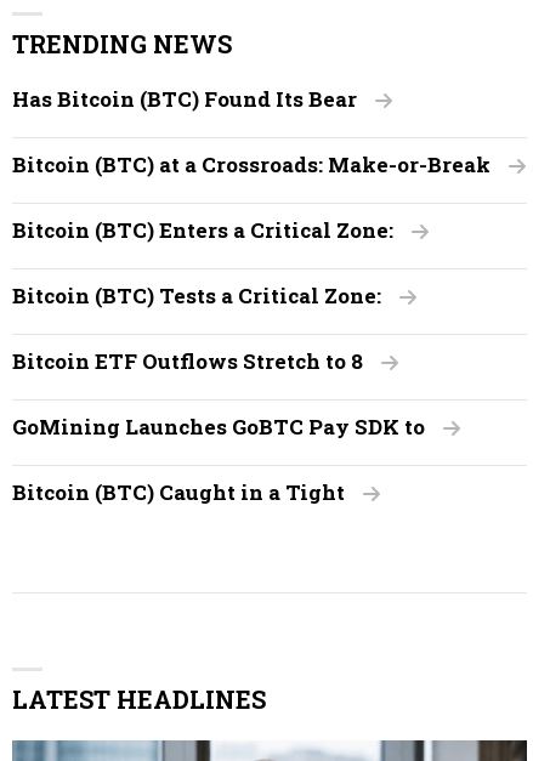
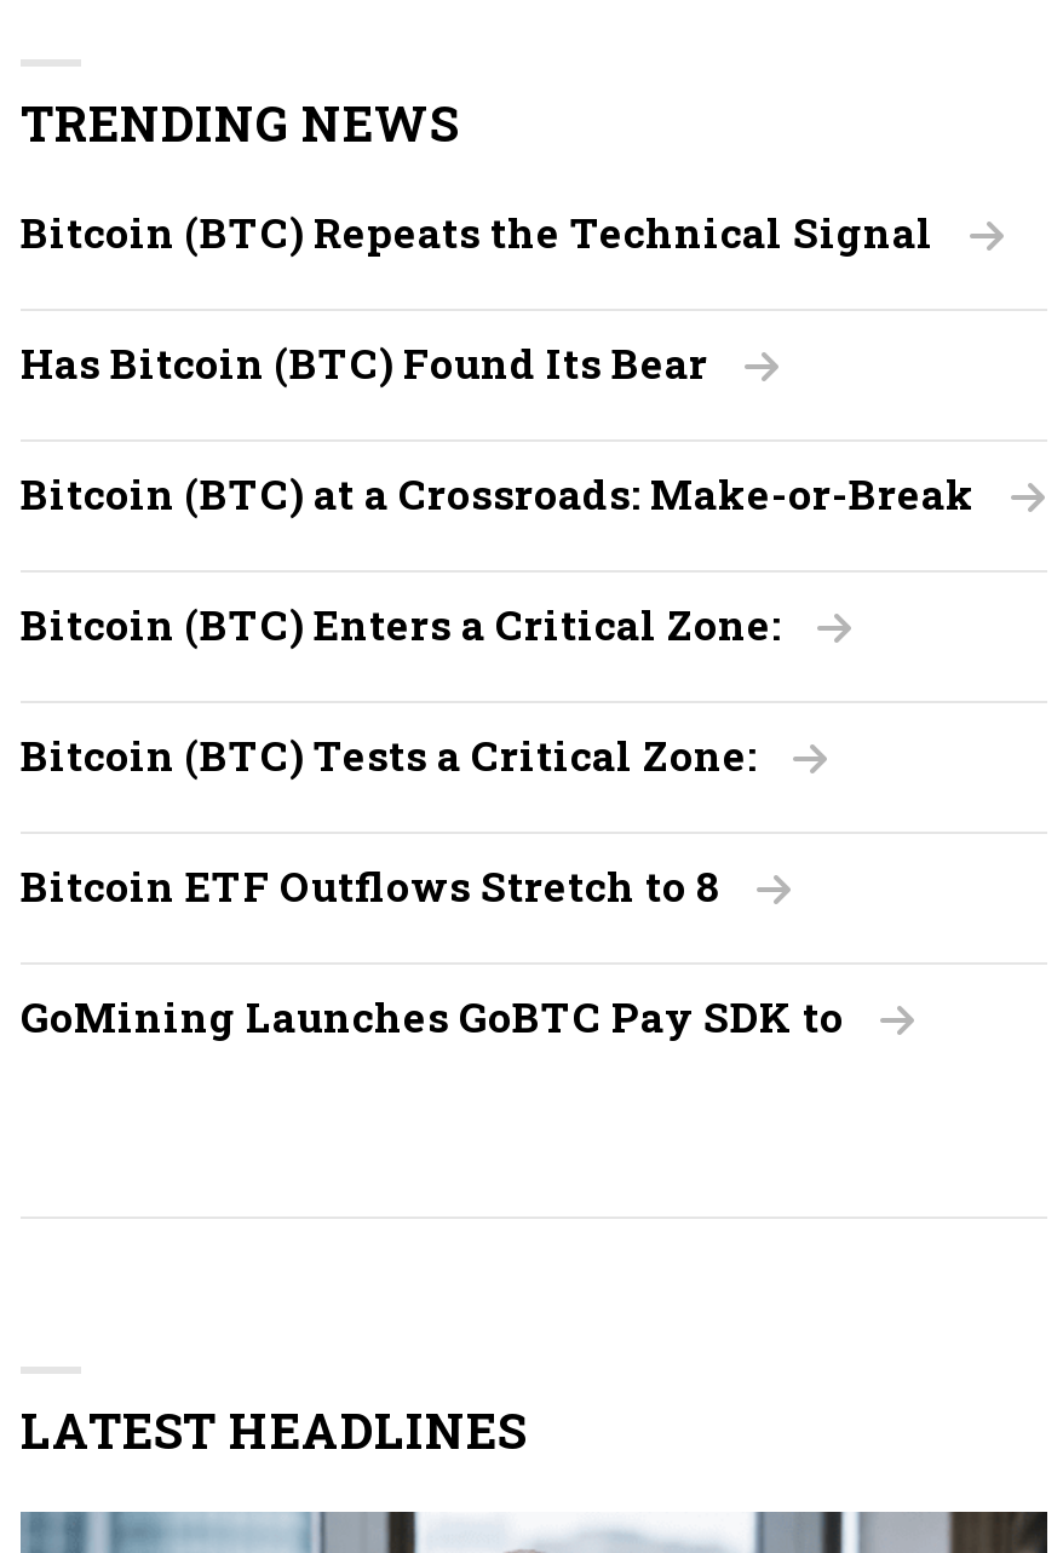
+ Bitcoin (BTC) Repeats the Technical Signal

moved down: Has Bitcoin (BTC) Found Its Bear | Bitcoin (BTC) at a Crossroads: Make-or-Break | Bitcoin (BTC) Enters a Critical Zone: | Bitcoin (BTC) Tests a Critical Zone: | Bitcoin ETF Outflows Stretch to 8 | GoMining Launches GoBTC Pay SDK to

- Bitcoin (BTC) Caught in a Tight
